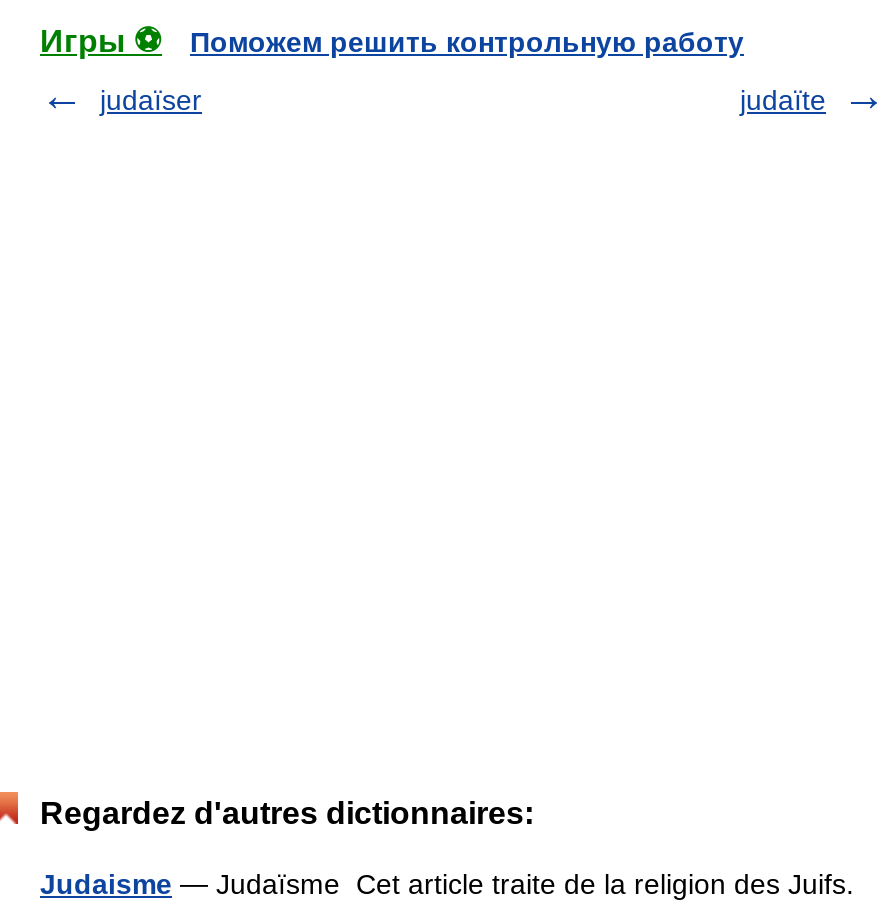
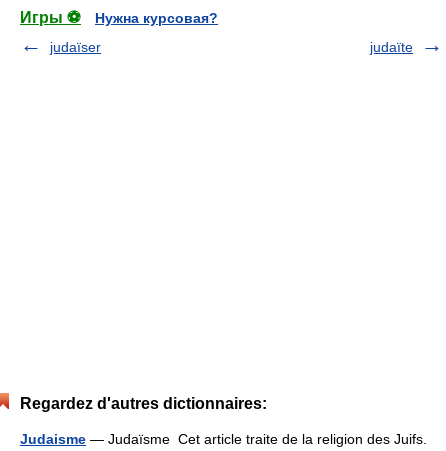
- Поможем решить контрольную работу
+ Нужна курсовая?
